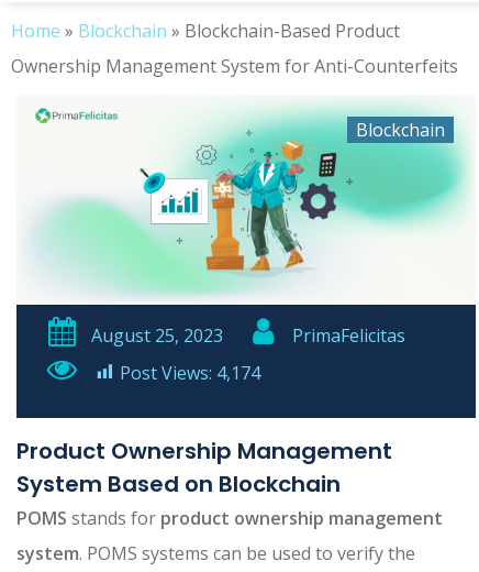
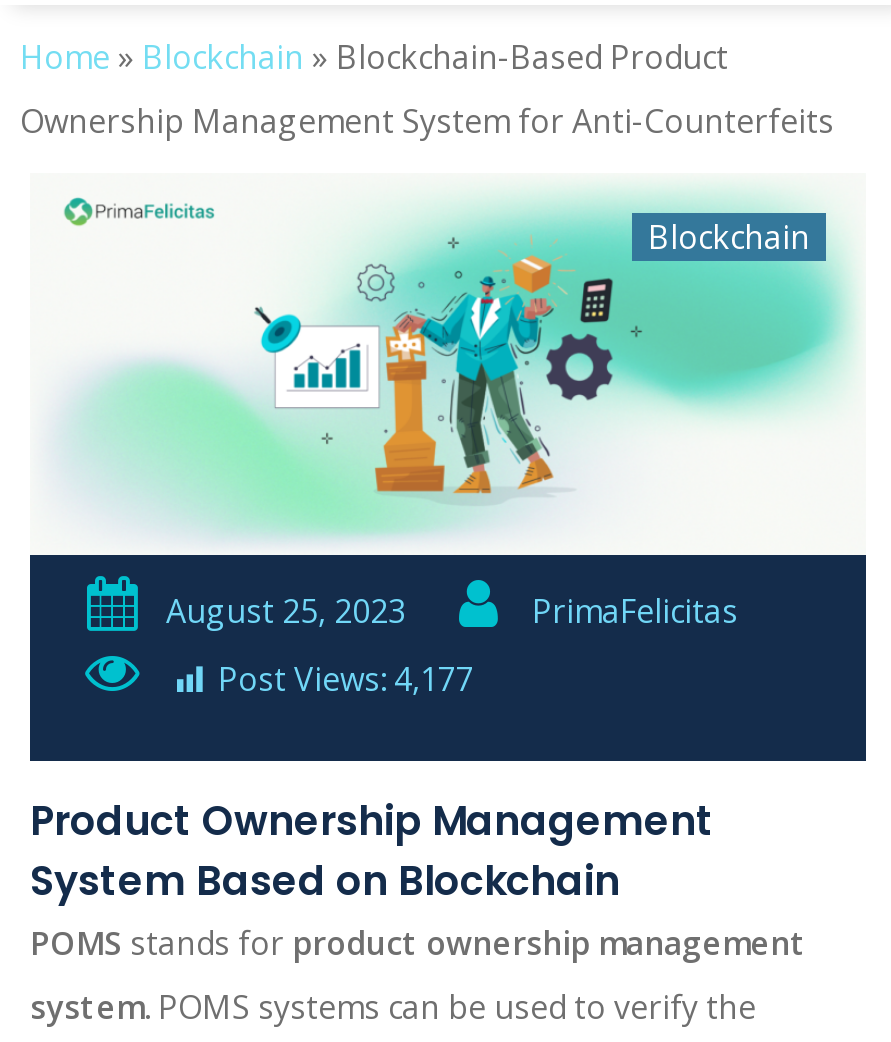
- Post Views: 4,174
+ Post Views: 4,177
